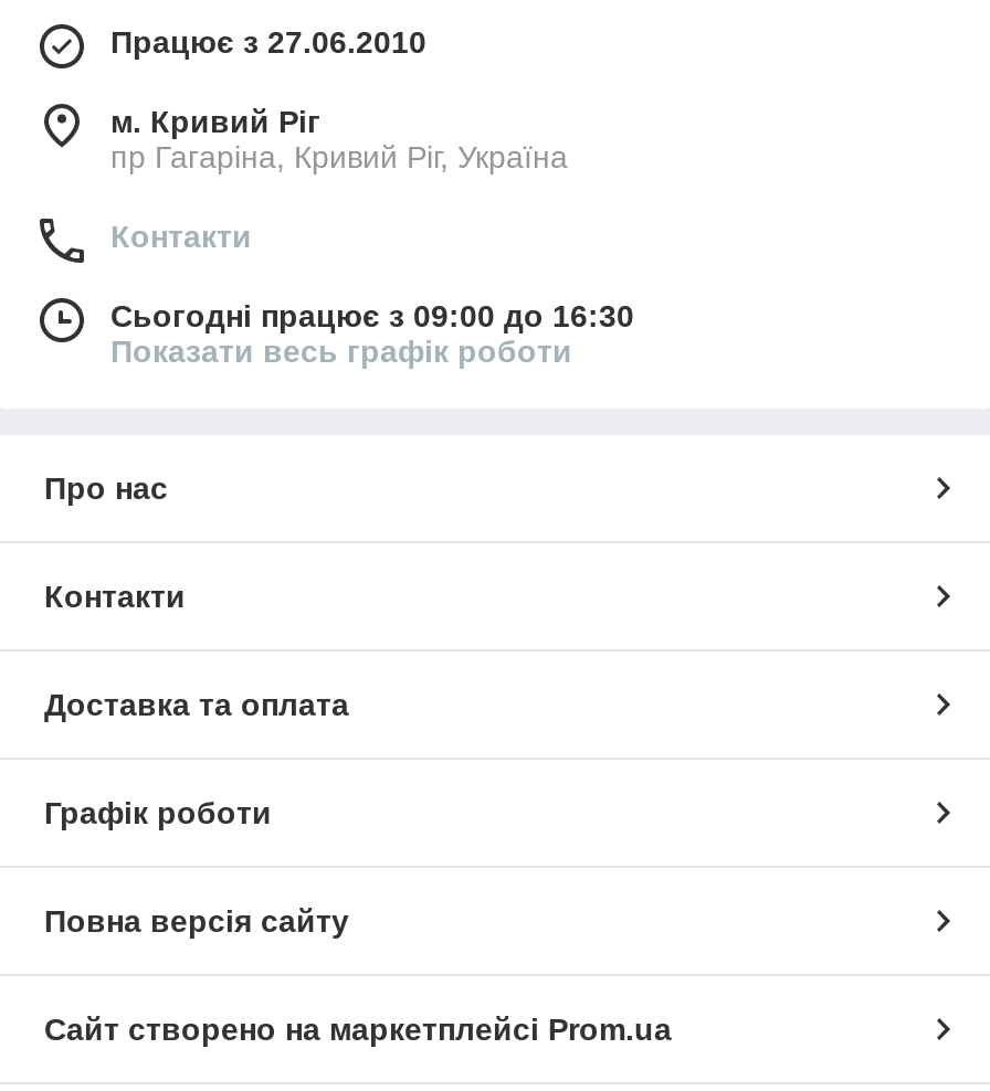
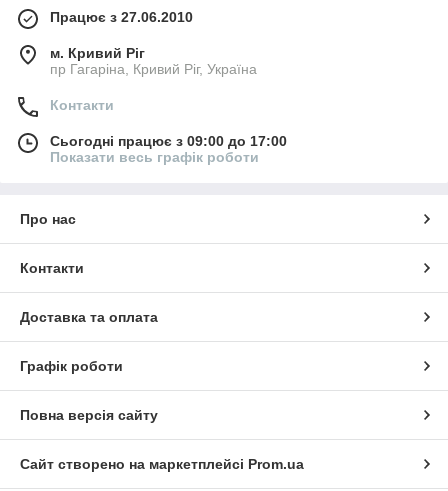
- Сьогодні працює з 09:00 до 16:30
+ Сьогодні працює з 09:00 до 17:00
